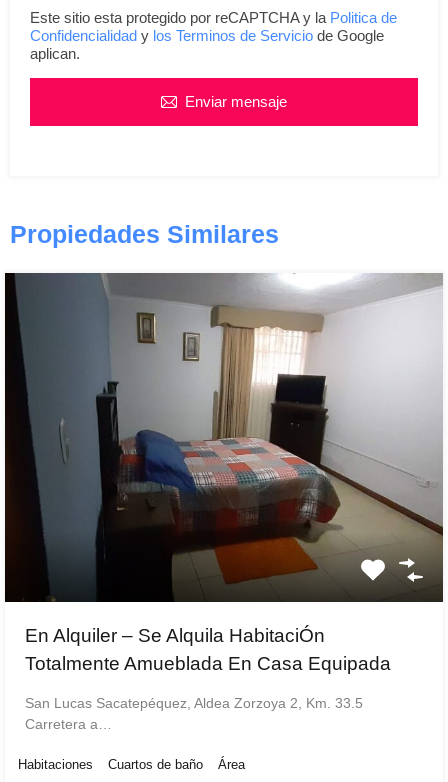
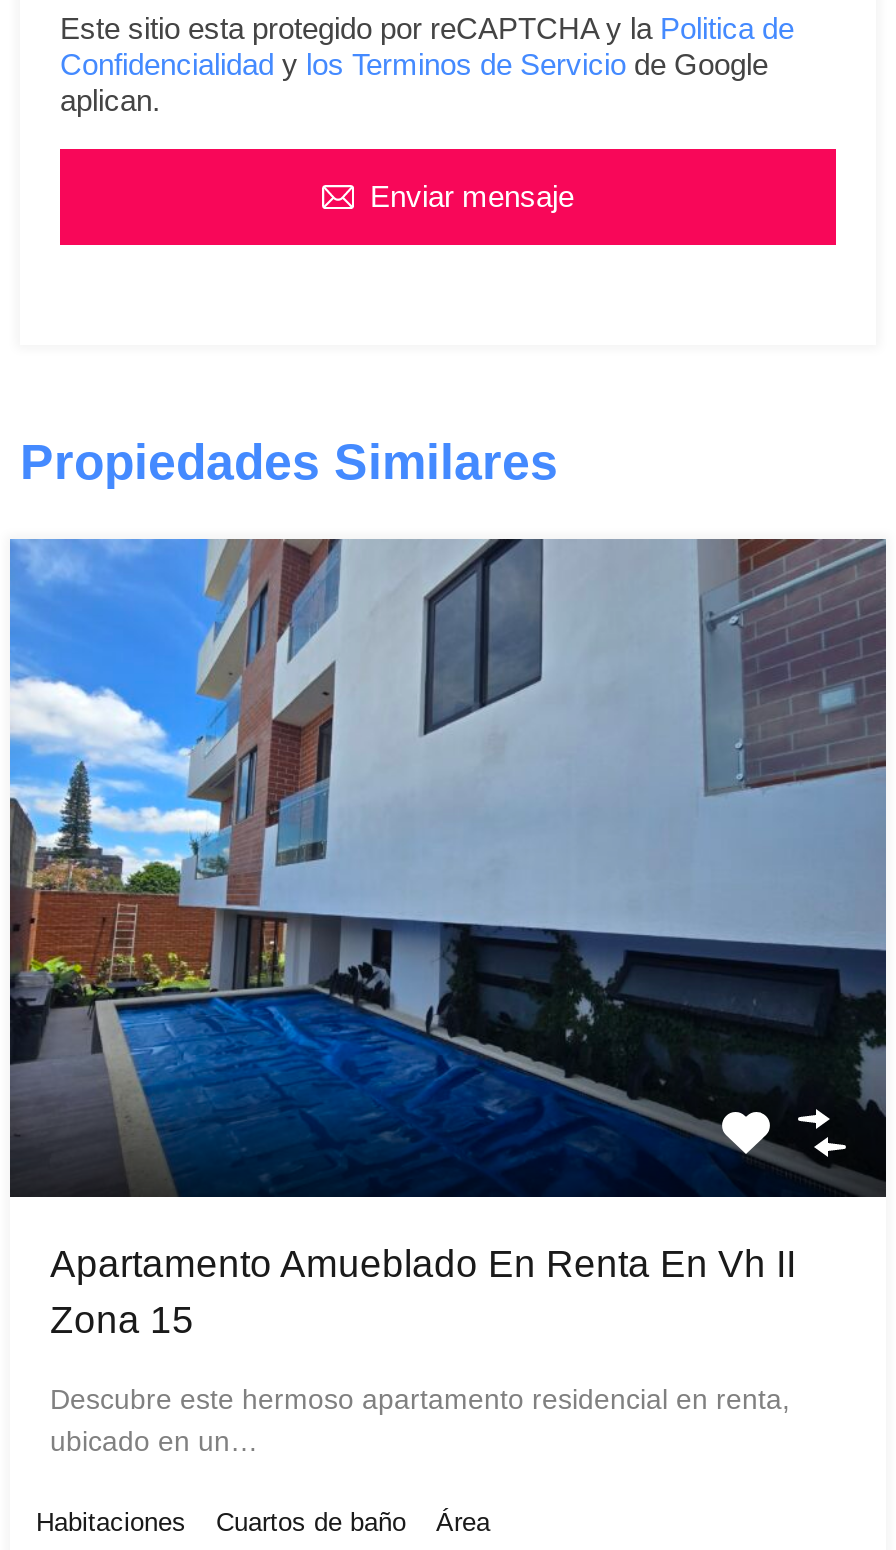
- [image]
- En Alquiler – Se Alquila HabitaciÓn
- Totalmente Amueblada En Casa Equipada
+ [image]
+ Apartamento Amueblado En Renta En Vh II
+ Zona 15

- San Lucas Sacatepéquez, Aldea Zorzoya 2, Km. 33.5
- Carretera a…
+ Descubre este hermoso apartamento residencial en renta,
+ ubicado en un…
